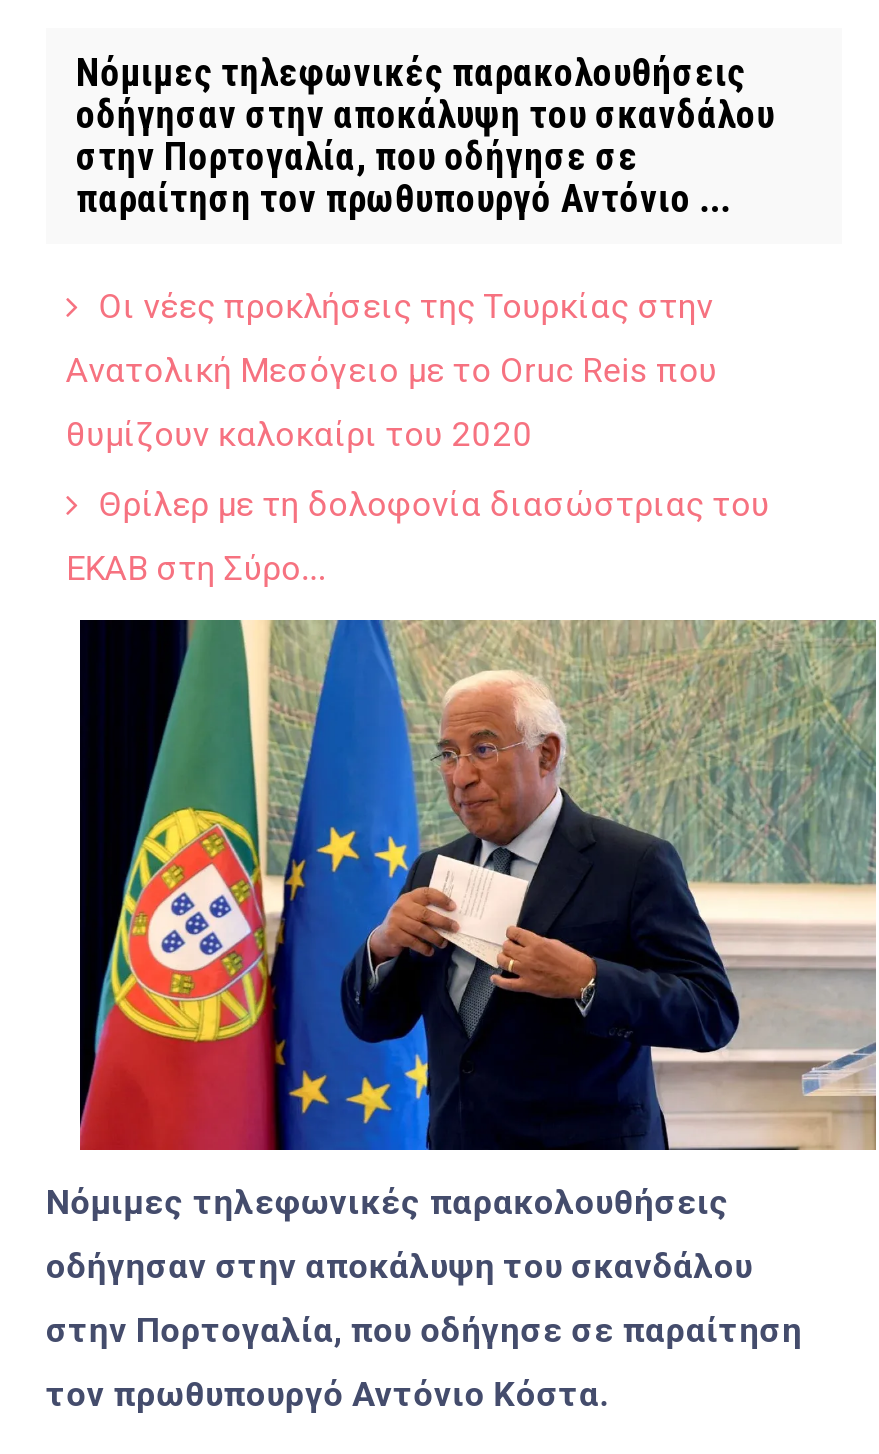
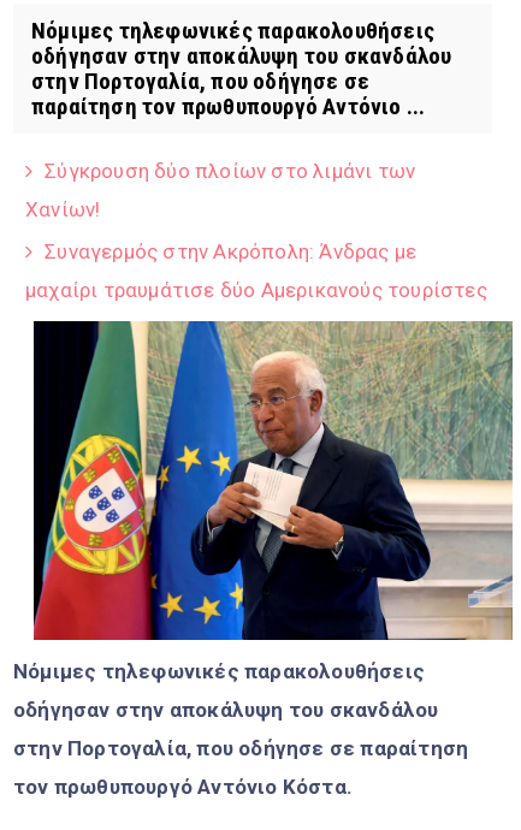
- Οι νέες προκλήσεις της Τουρκίας στην
- Ανατολική Μεσόγειο με το Oruc Reis που
- θυμίζουν καλοκαίρι του 2020
- Θρίλερ με τη δολοφονία διασώστριας του
- ΕΚΑΒ στη Σύρο...
+ Σύγκρουση δύο πλοίων στο λιμάνι των
+ Χανίων!
+ Συναγερμός στην Ακρόπολη: Άνδρας με
+ μαχαίρι τραυμάτισε δύο Αμερικανούς τουρίστες
